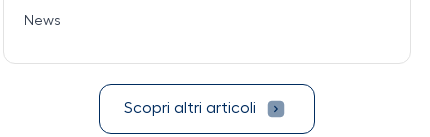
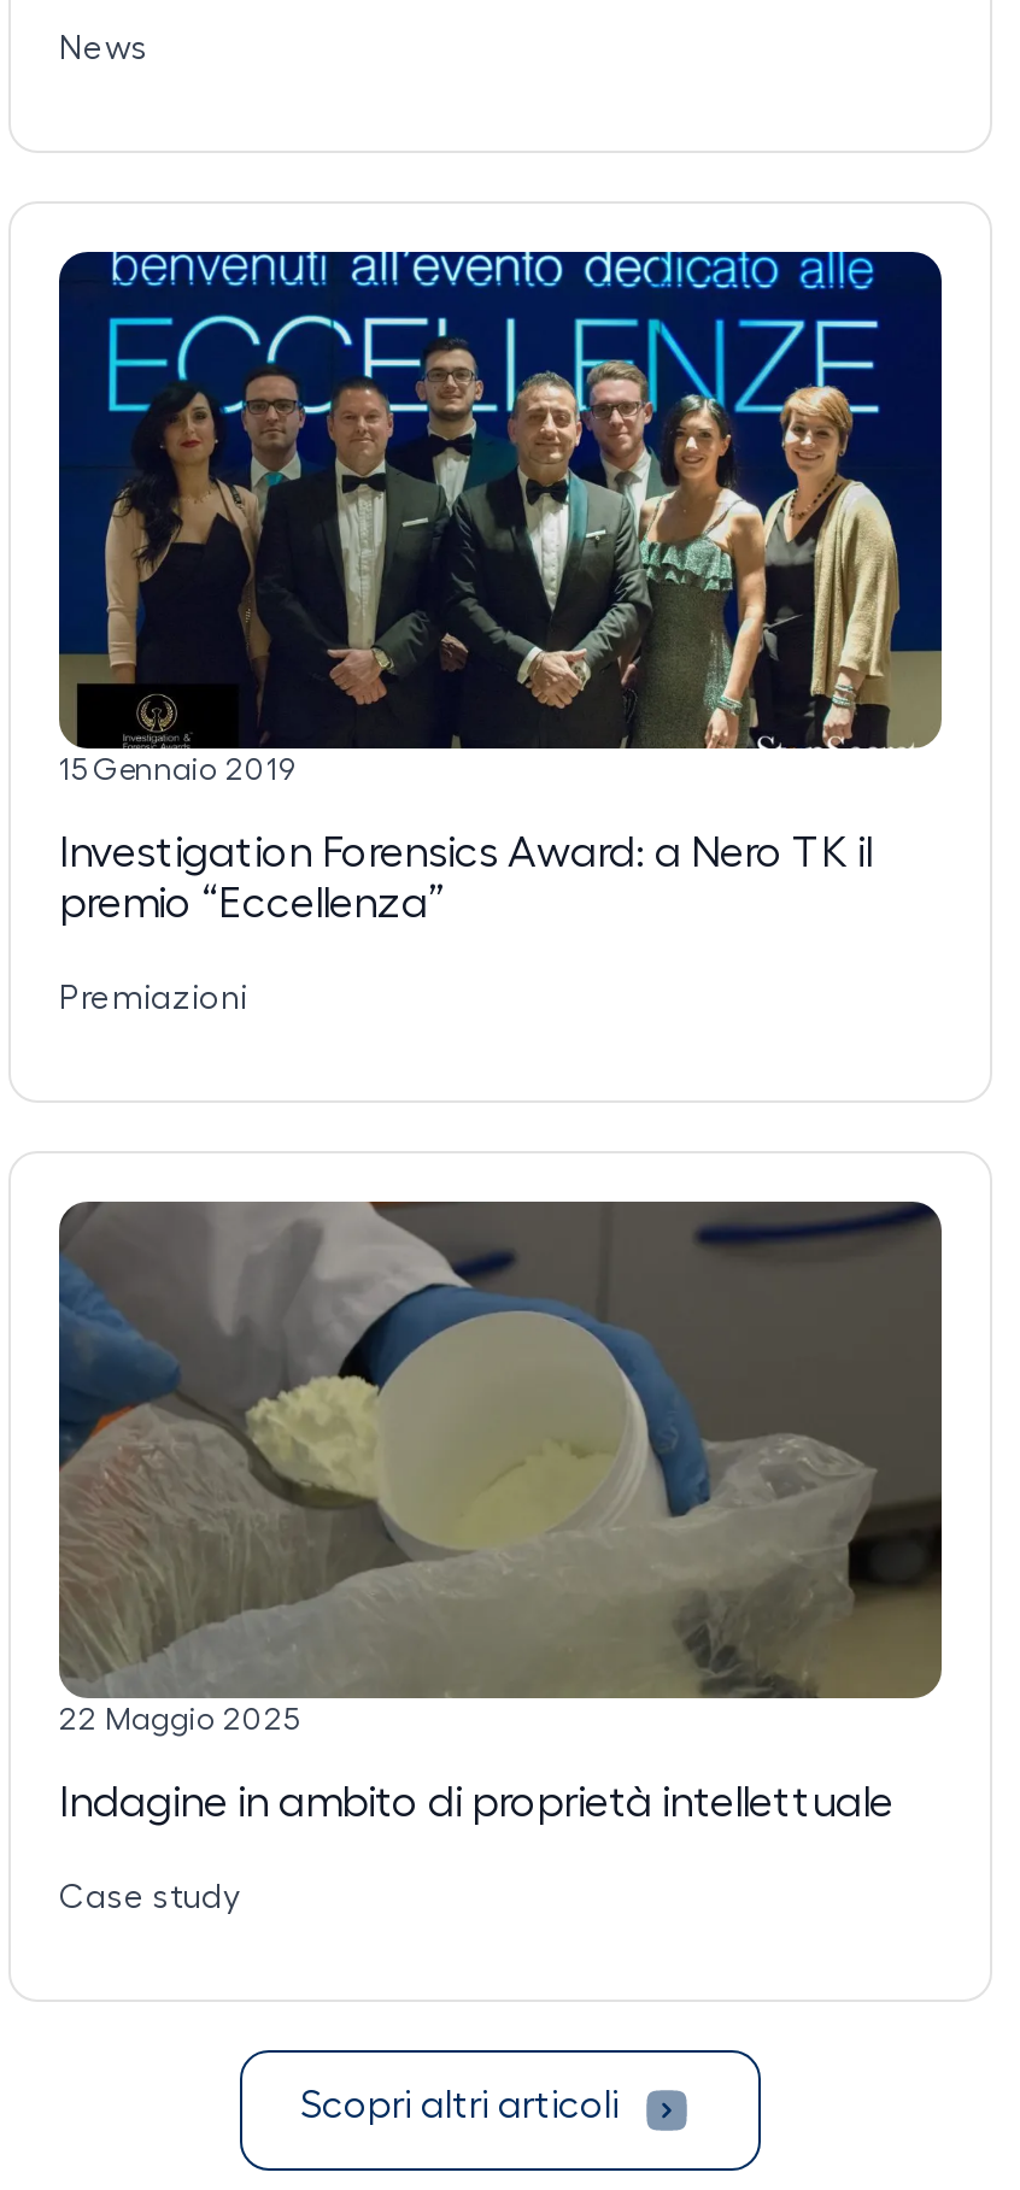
+ [image]
+ 15 Gennaio 2019

+ [image]
+ 22 Maggio 2025

+ Investigation Forensics Award: a Nero TK il
+ premio “Eccellenza”

+ Premiazioni

+ Indagine in ambito di proprietà intellettuale

+ Case study
